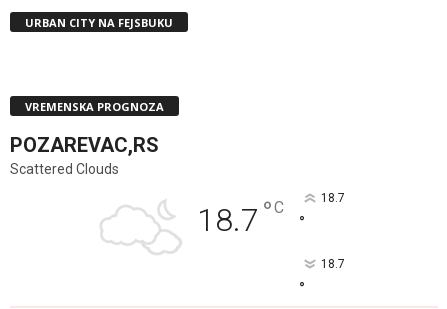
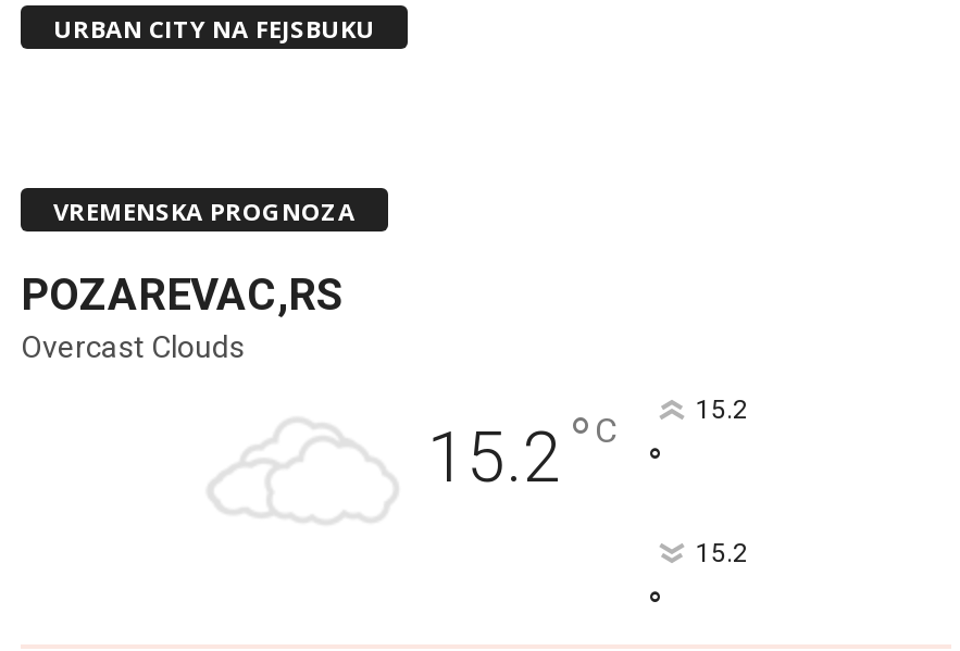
- Scattered Clouds
+ Overcast Clouds

- 18.7 ° C
+ 15.2 ° C

- 18.7
+ 15.2

- 18.7
+ 15.2
